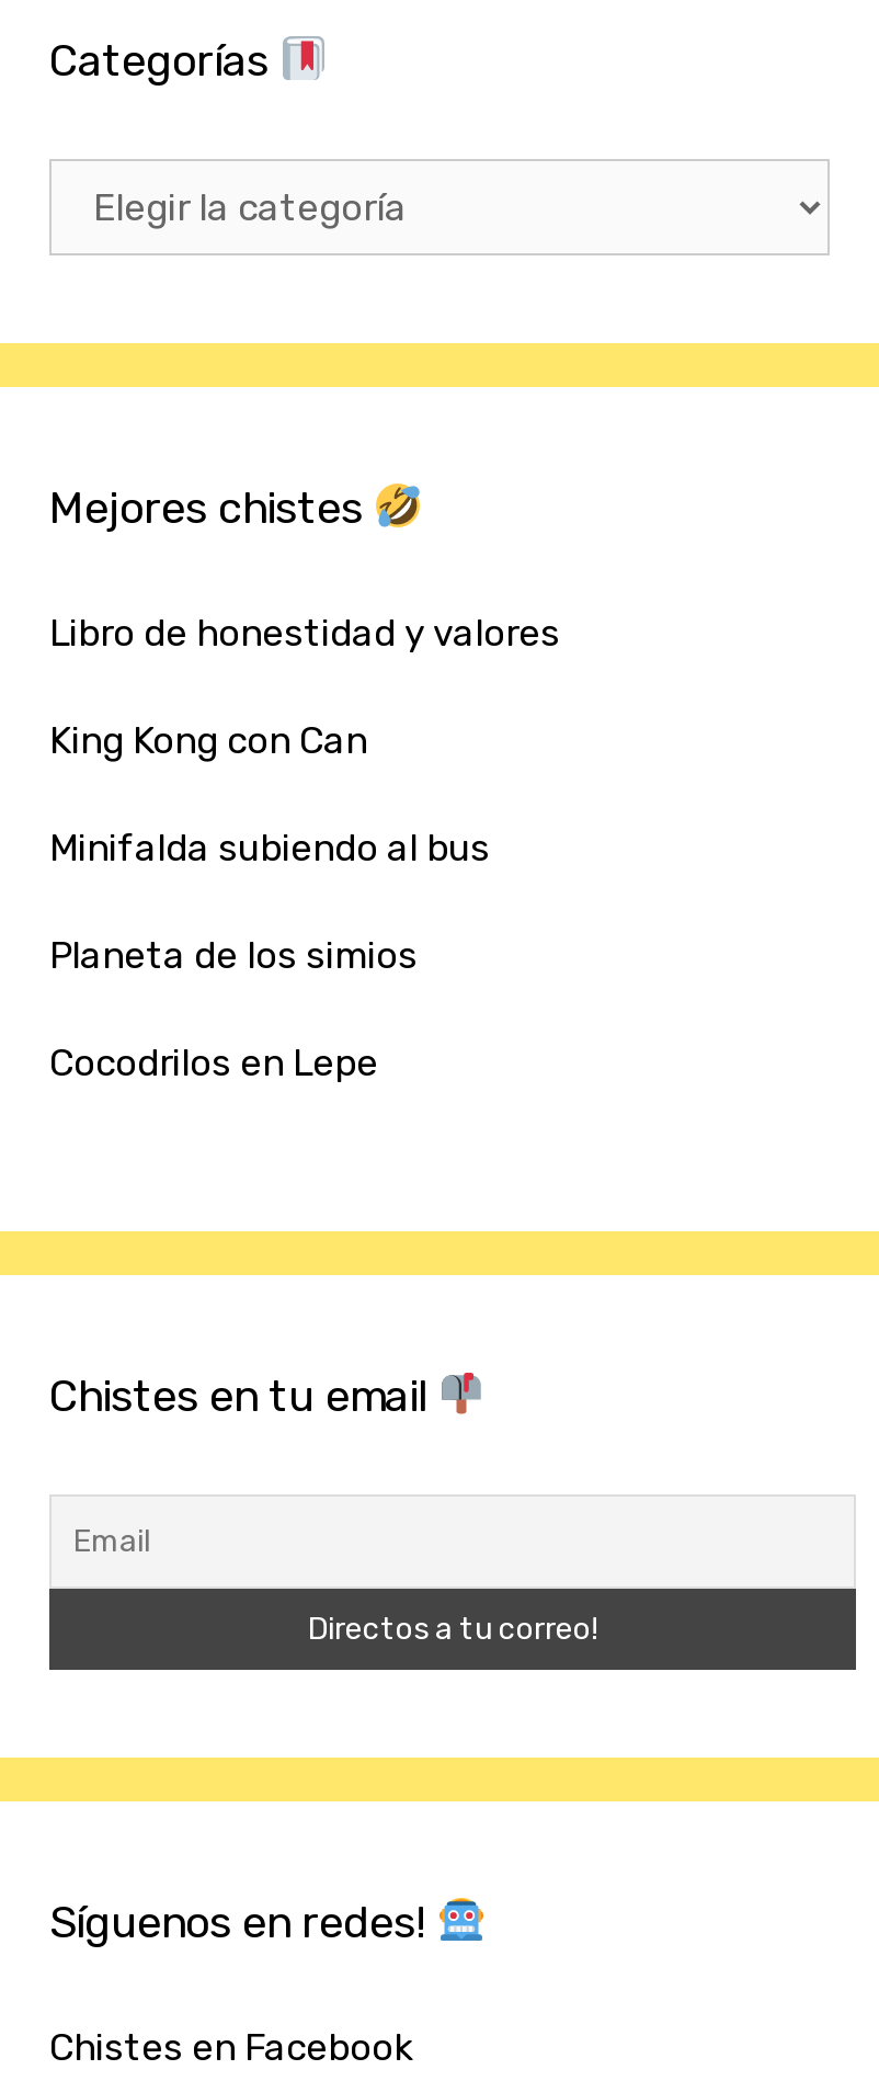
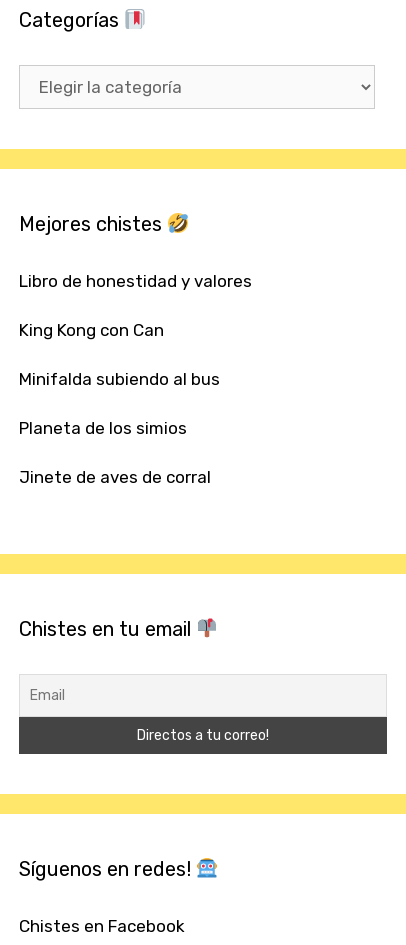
- Cocodrilos en Lepe
+ Jinete de aves de corral
